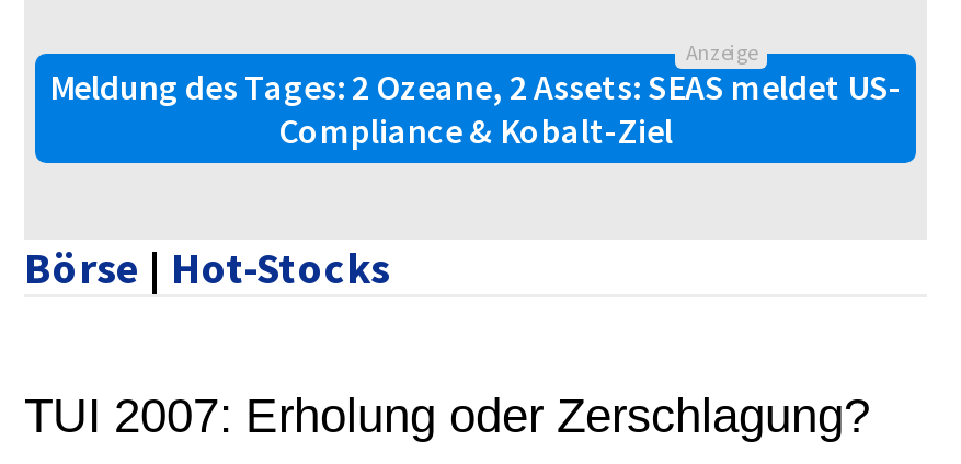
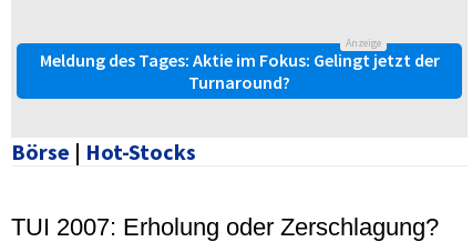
- Meldung des Tages: 2 Ozeane, 2 Assets: SEAS meldet US-
- Compliance & Kobalt-Ziel
+ Meldung des Tages: Aktie im Fokus: Gelingt jetzt der
+ Turnaround?
